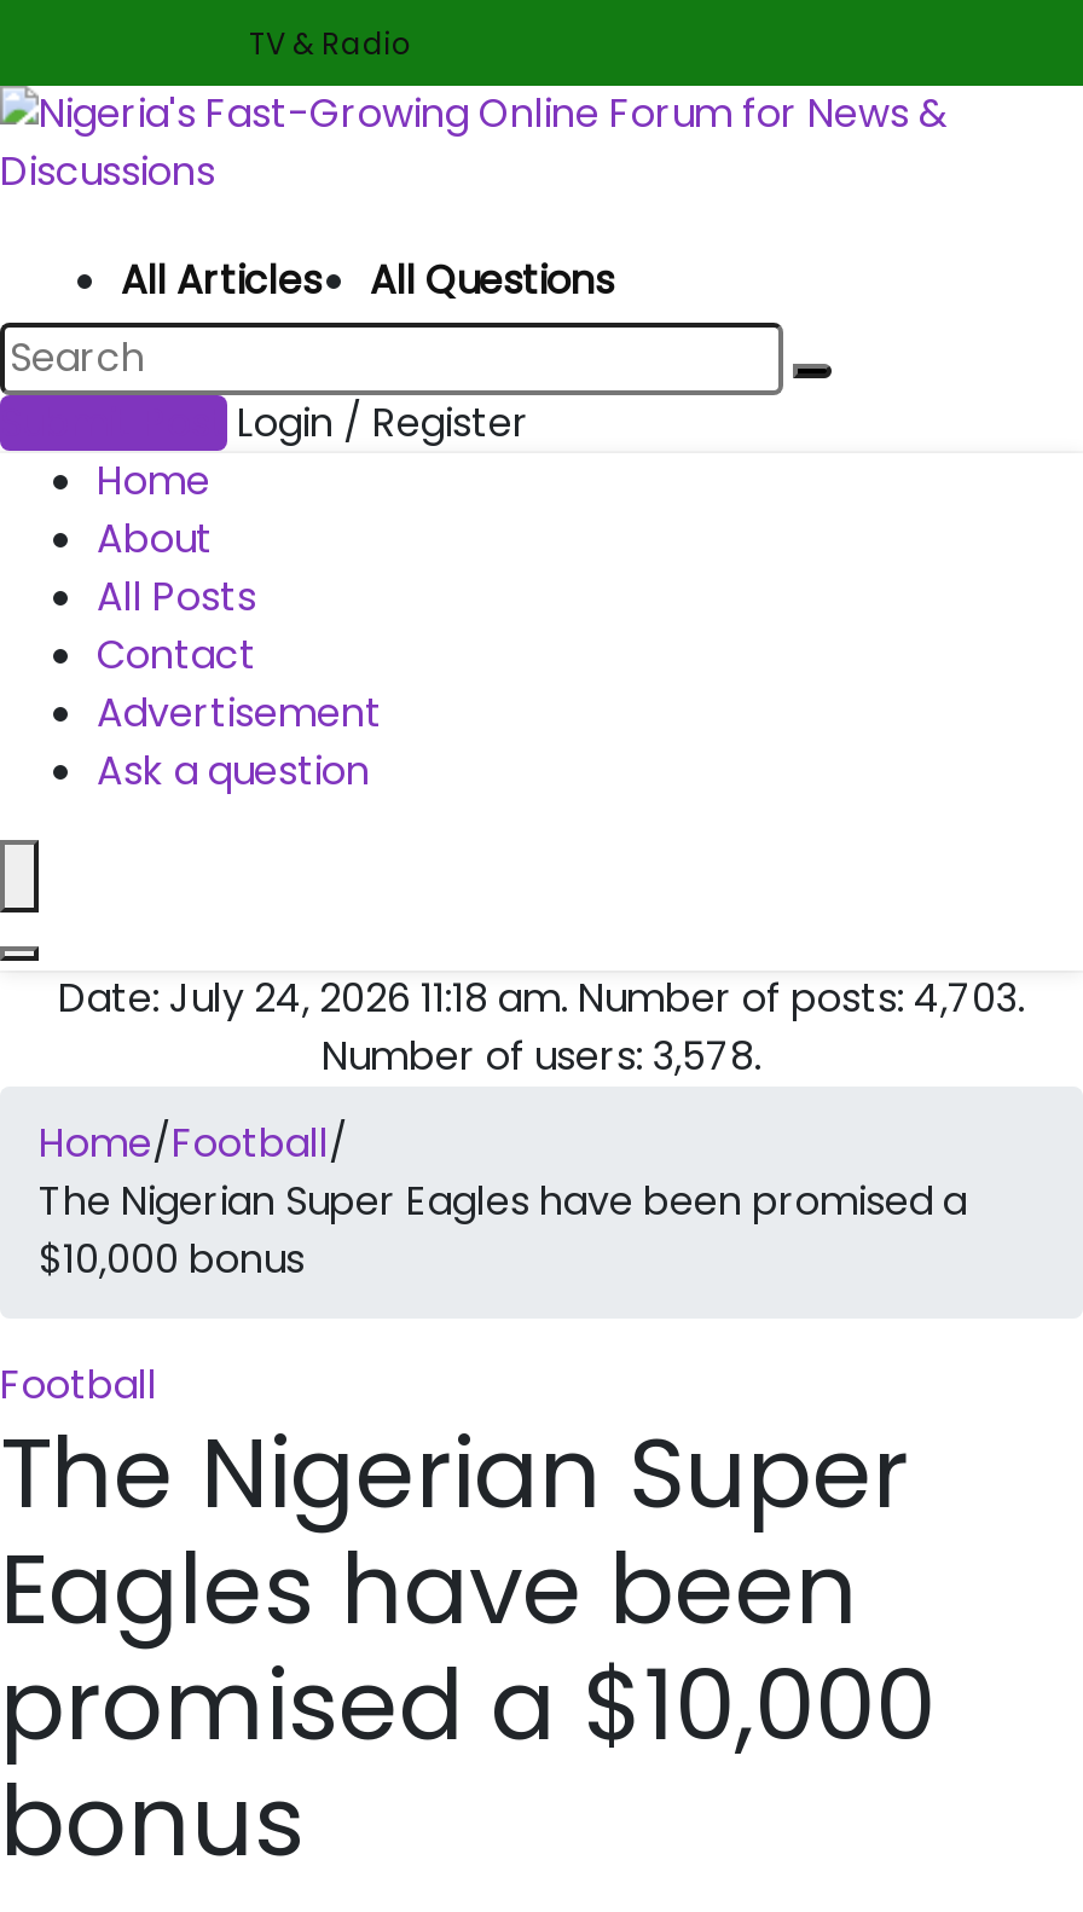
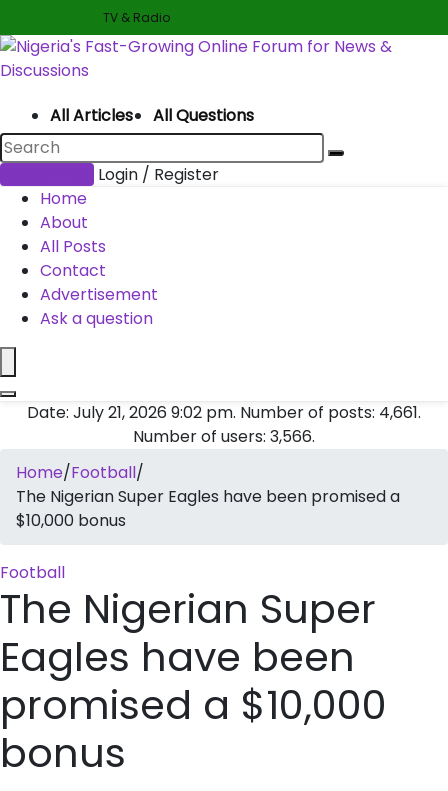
- Date: July 24, 2026 11:18 am. Number of posts: 4,703.
+ Date: July 21, 2026 9:02 pm. Number of posts: 4,661.

- Number of users: 3,578.
+ Number of users: 3,566.
